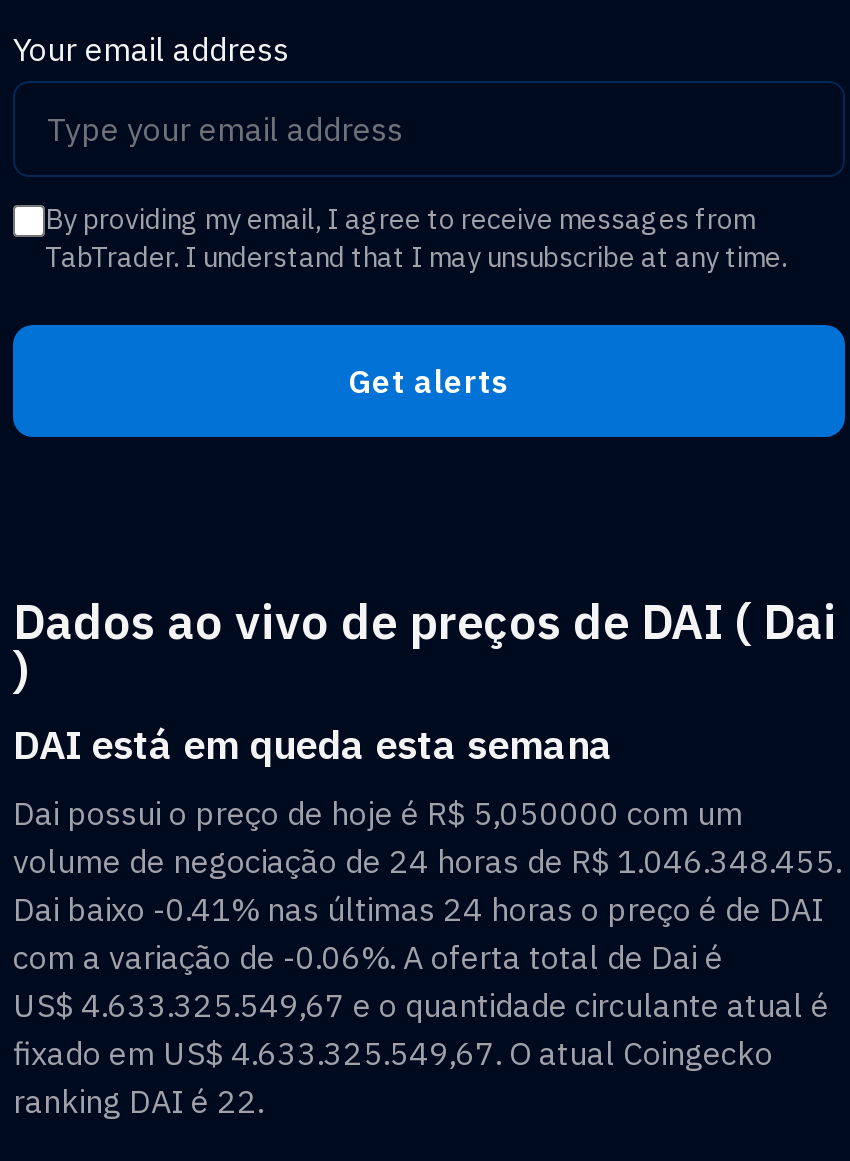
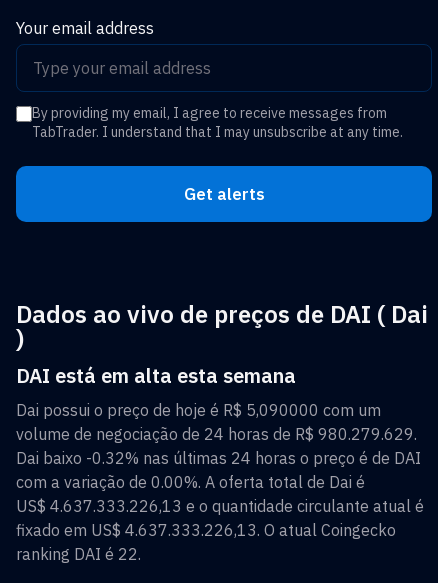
- DAI está em queda esta semana
+ DAI está em alta esta semana

- Dai possui o preço de hoje é R$ 5,050000 com um
+ Dai possui o preço de hoje é R$ 5,090000 com um

- volume de negociação de 24 horas de R$ 1.046.348.455.
+ volume de negociação de 24 horas de R$ 980.279.629.

- Dai baixo -0.41% nas últimas 24 horas o preço é de DAI
+ Dai baixo -0.32% nas últimas 24 horas o preço é de DAI

- com a variação de -0.06%. A oferta total de Dai é
+ com a variação de 0.00%. A oferta total de Dai é

- US$ 4.633.325.549,67 e o quantidade circulante atual é
+ US$ 4.637.333.226,13 e o quantidade circulante atual é

- fixado em US$ 4.633.325.549,67. O atual Coingecko
+ fixado em US$ 4.637.333.226,13. O atual Coingecko
